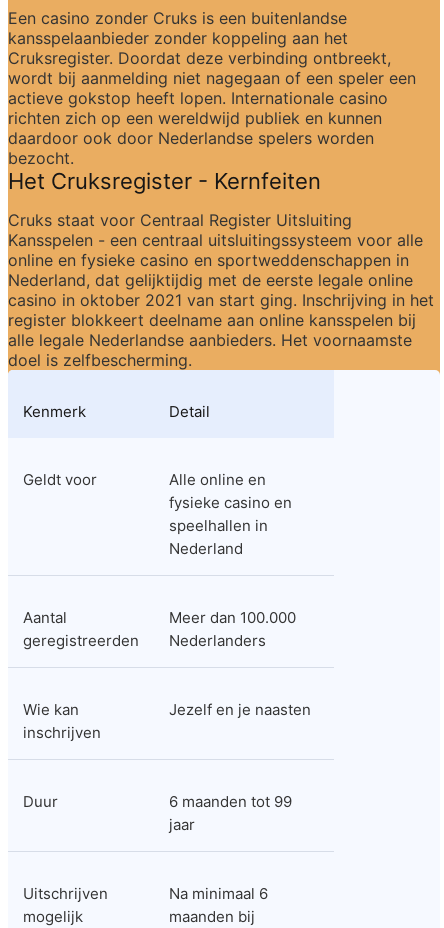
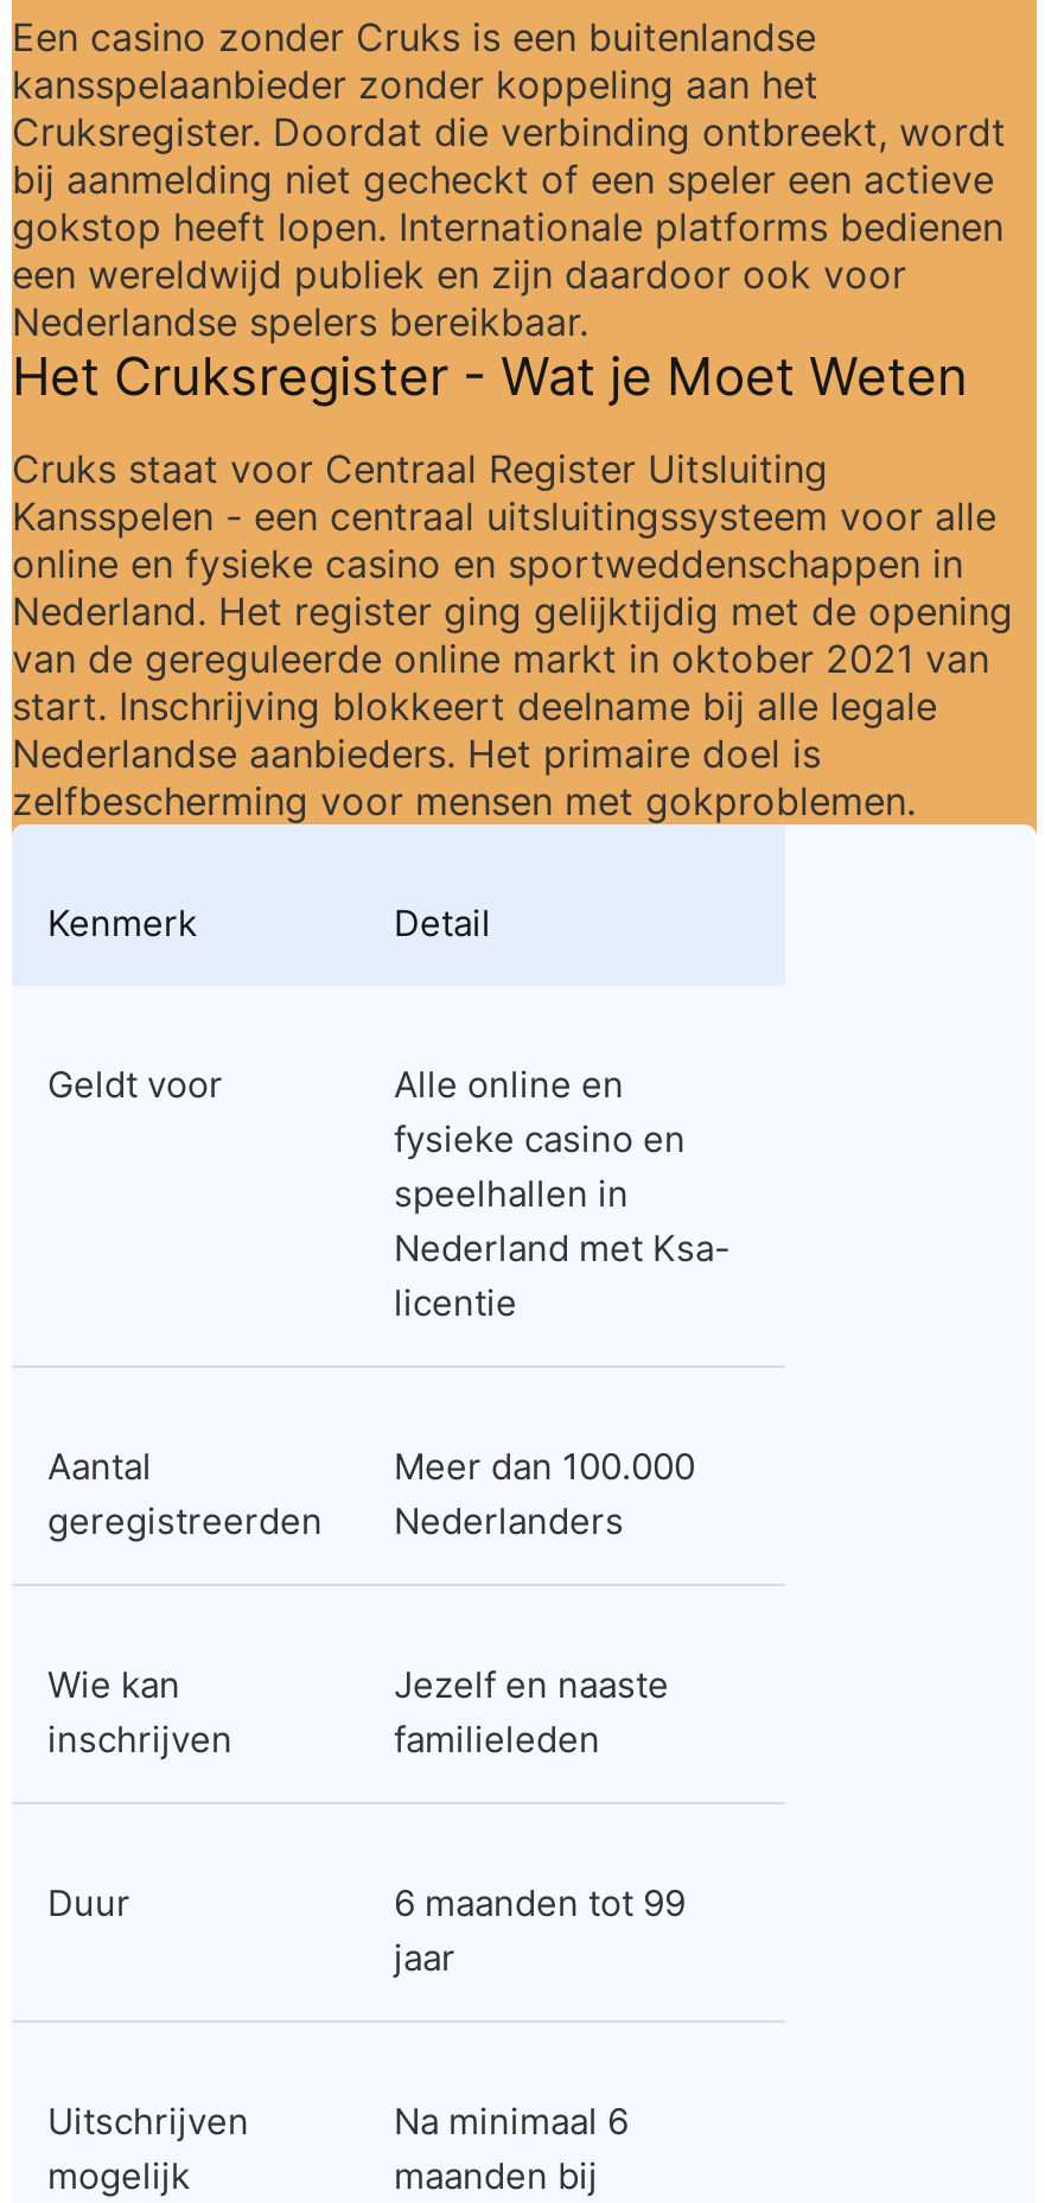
- Cruksregister. Doordat deze verbinding ontbreekt,
- wordt bij aanmelding niet nagegaan of een speler een
- actieve gokstop heeft lopen. Internationale casino
- richten zich op een wereldwijd publiek en kunnen
- daardoor ook door Nederlandse spelers worden
- bezocht.
- Het Cruksregister - Kernfeiten
+ Cruksregister. Doordat die verbinding ontbreekt, wordt
+ bij aanmelding niet gecheckt of een speler een actieve
+ gokstop heeft lopen. Internationale platforms bedienen
+ een wereldwijd publiek en zijn daardoor ook voor
+ Nederlandse spelers bereikbaar.
+ Het Cruksregister - Wat je Moet Weten

moved up: Cruks staat voor Centraal Register Uitsluiting | Kansspelen - een centraal uitsluitingssysteem voor alle | online en fysieke casino en sportweddenschappen in

- Nederland, dat gelijktijdig met de eerste legale online
- casino in oktober 2021 van start ging. Inschrijving in het
- register blokkeert deelname aan online kansspelen bij
- alle legale Nederlandse aanbieders. Het voornaamste
- doel is zelfbescherming.
+ Nederland. Het register ging gelijktijdig met de opening
+ van de gereguleerde online markt in oktober 2021 van
+ start. Inschrijving blokkeert deelname bij alle legale
+ Nederlandse aanbieders. Het primaire doel is
+ zelfbescherming voor mensen met gokproblemen.

moved up: Kenmerk | Detail | Geldt voor | Alle online en | fysieke casino en | speelhallen in

- Nederland
+ Nederland met Ksa-
+ licentie

- Jezelf en je naasten
+ Jezelf en naaste
+ familieleden
